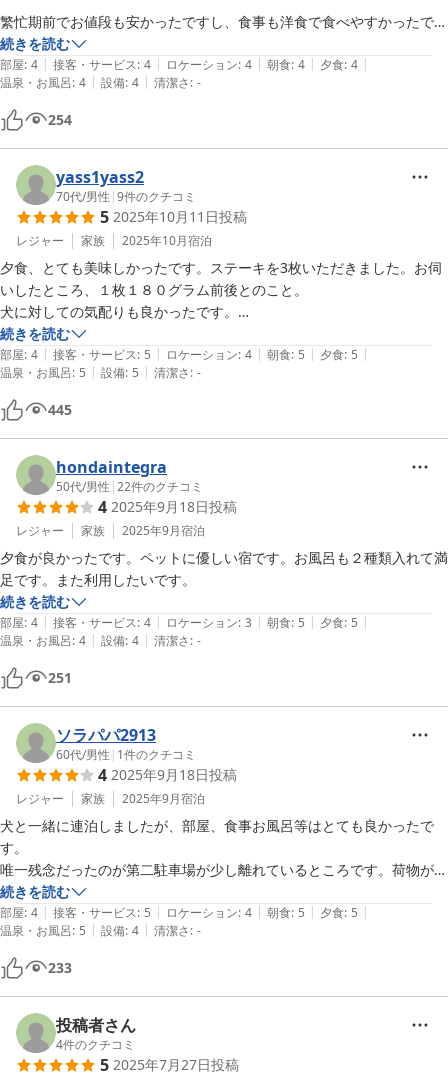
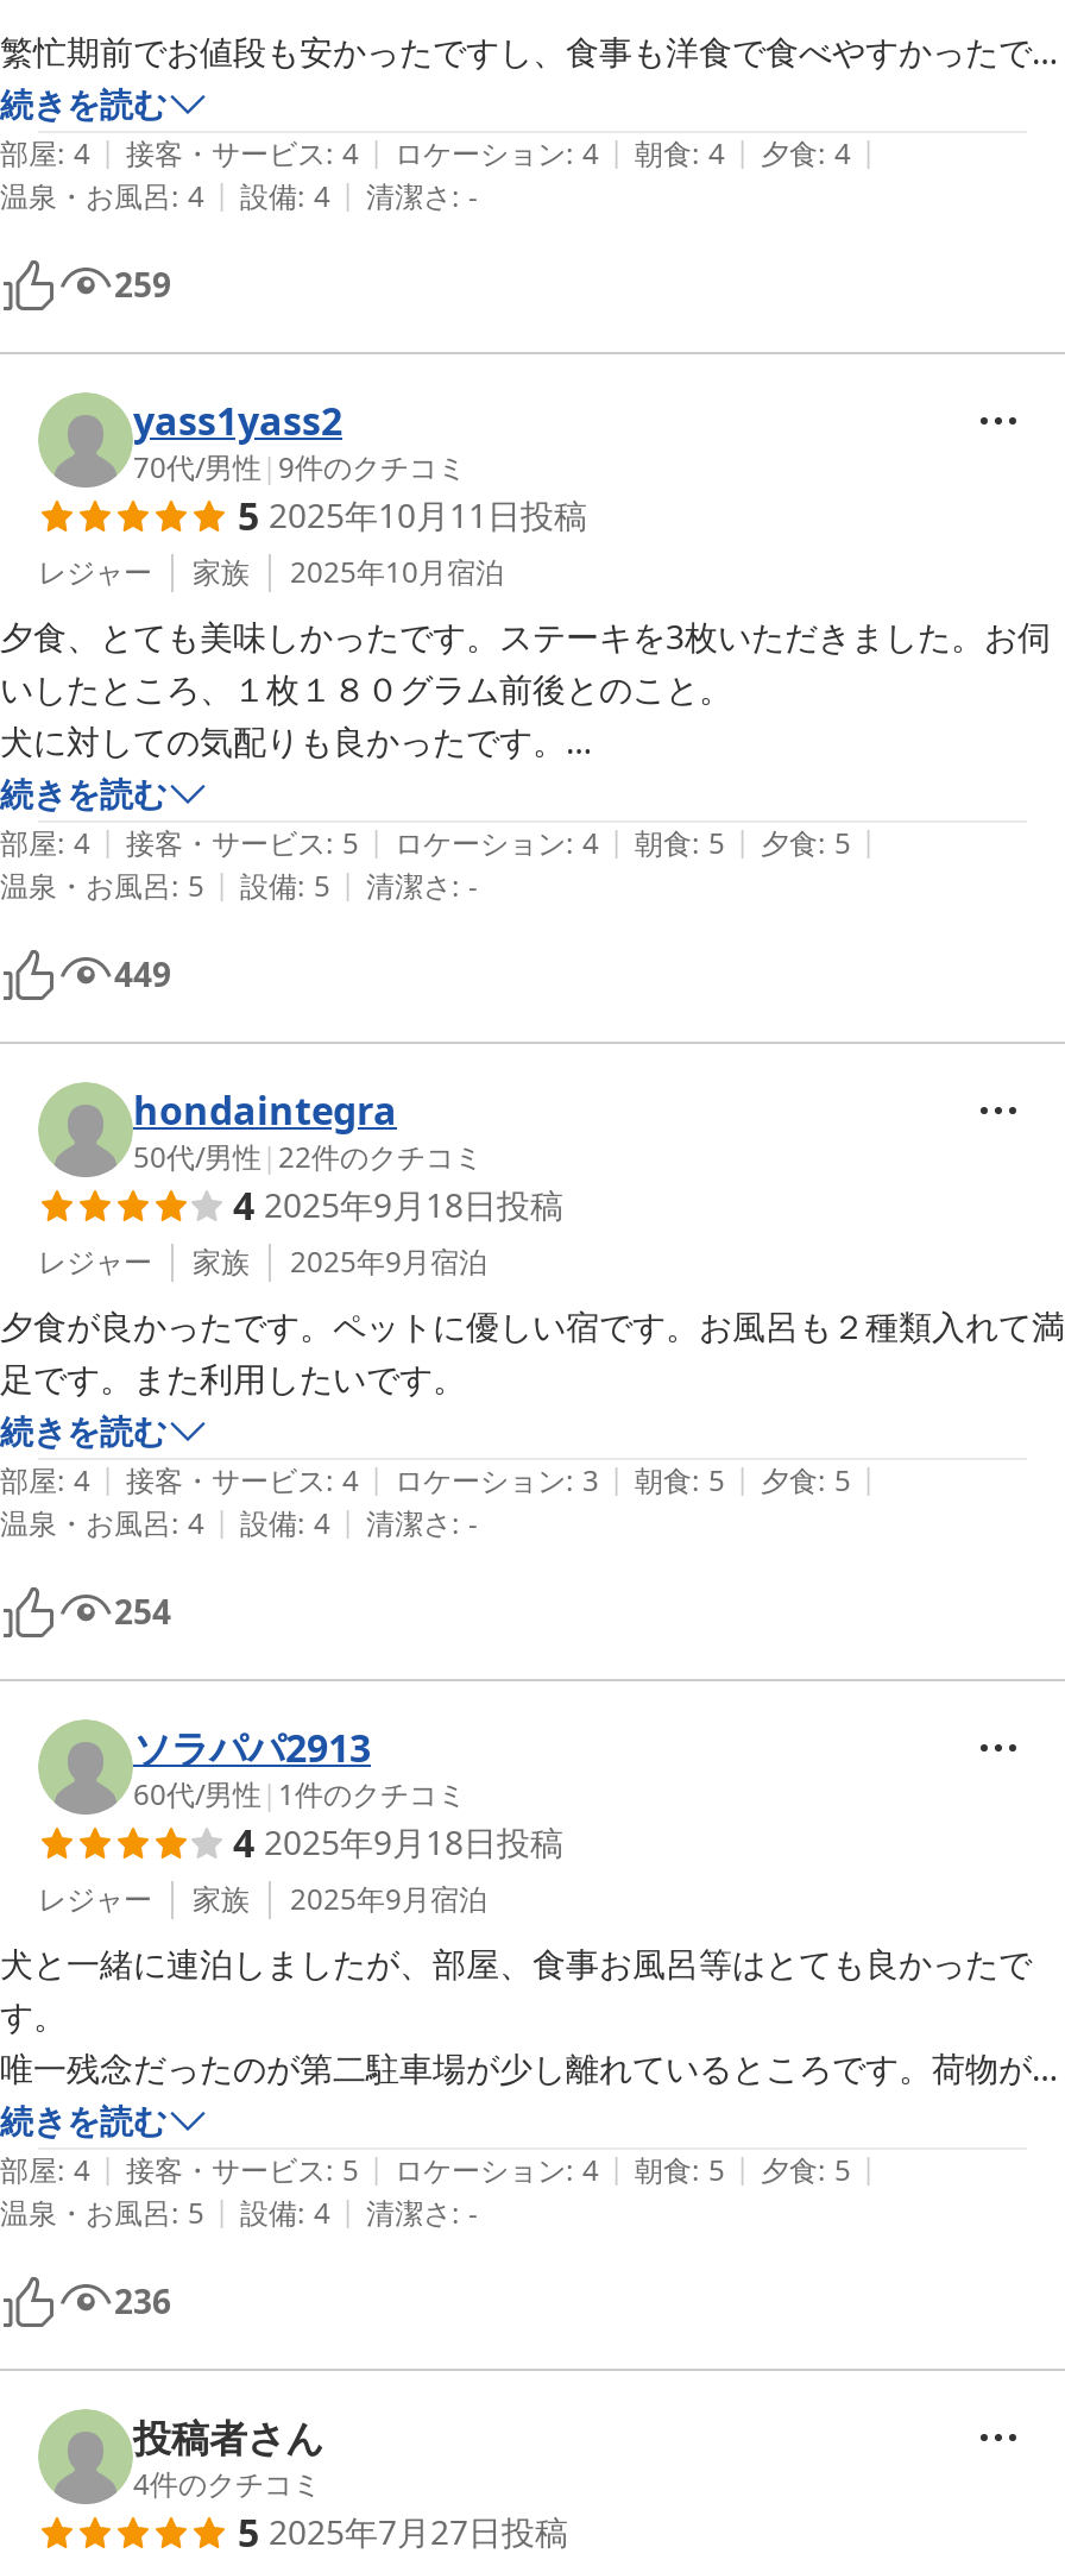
- 254
+ 259

- 445
+ 449

- 251
+ 254

- 233
+ 236
